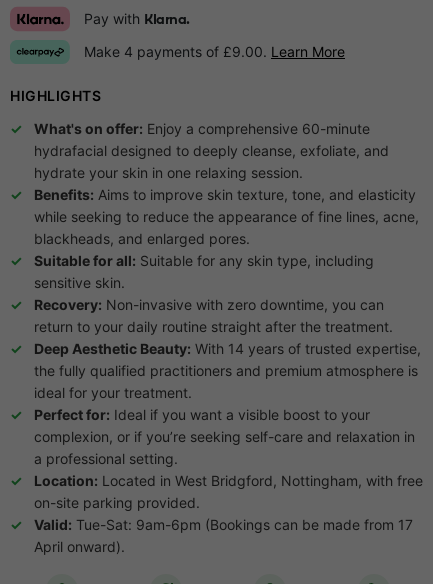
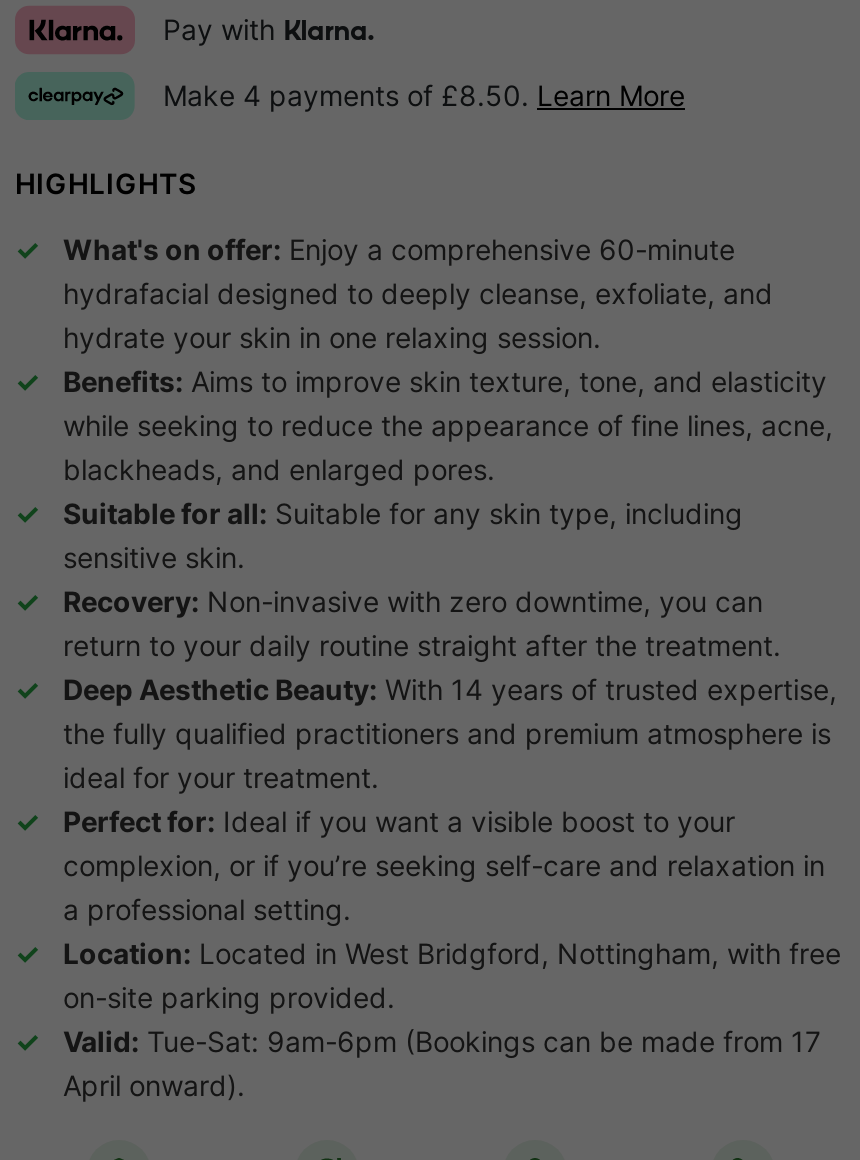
- Make 4 payments of £9.00. Learn More
+ Make 4 payments of £8.50. Learn More
